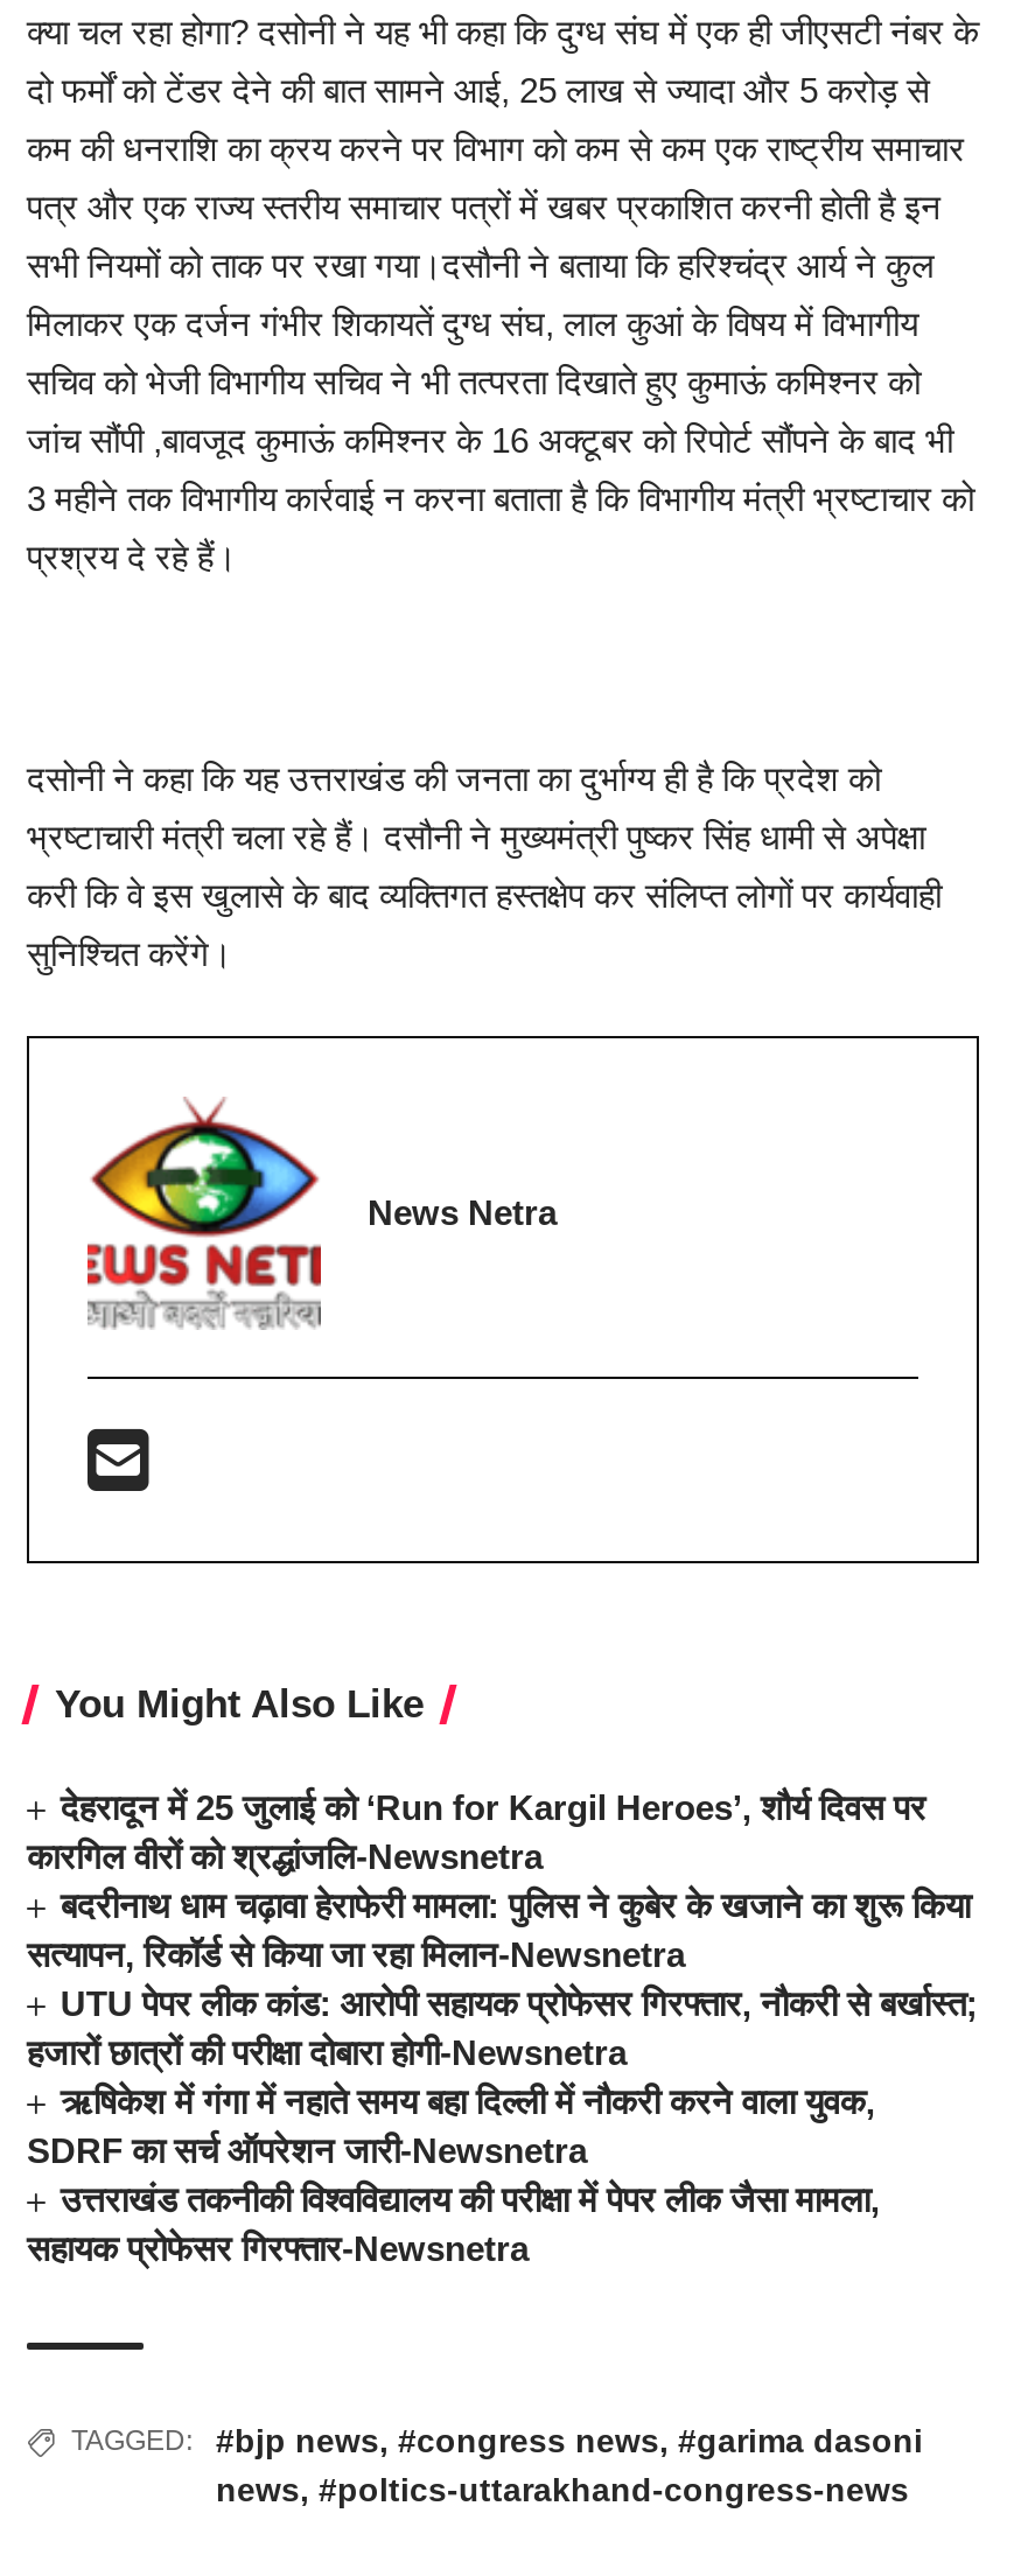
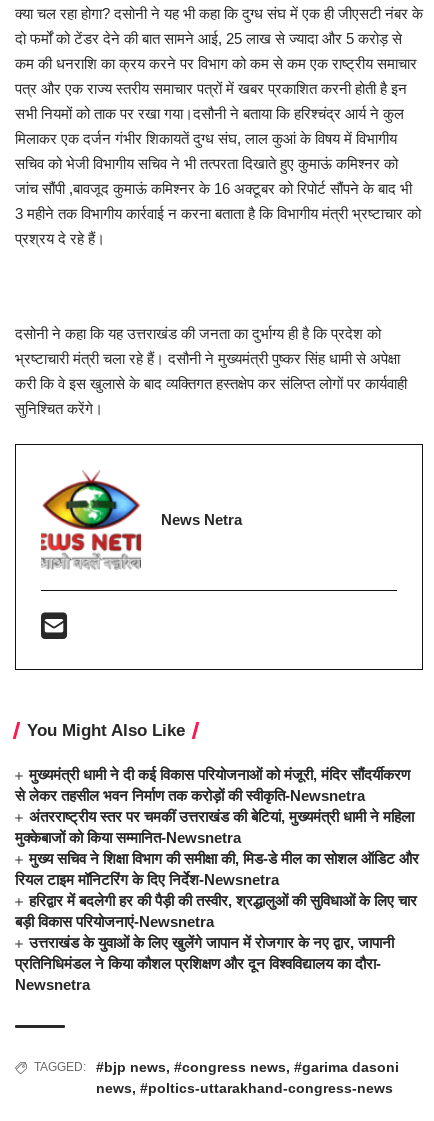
- देहरादून में 25 जुलाई को ‘Run for Kargil Heroes’, शौर्य दिवस पर
- कारगिल वीरों को श्रद्धांजलि-Newsnetra
- बदरीनाथ धाम चढ़ावा हेराफेरी मामला: पुलिस ने कुबेर के खजाने का शुरू किया
- सत्यापन, रिकॉर्ड से किया जा रहा मिलान-Newsnetra
- UTU पेपर लीक कांड: आरोपी सहायक प्रोफेसर गिरफ्तार, नौकरी से बर्खास्त;
- हजारों छात्रों की परीक्षा दोबारा होगी-Newsnetra
- ऋषिकेश में गंगा में नहाते समय बहा दिल्ली में नौकरी करने वाला युवक,
- SDRF का सर्च ऑपरेशन जारी-Newsnetra
- उत्तराखंड तकनीकी विश्वविद्यालय की परीक्षा में पेपर लीक जैसा मामला,
- सहायक प्रोफेसर गिरफ्तार-Newsnetra
+ मुख्यमंत्री धामी ने दी कई विकास परियोजनाओं को मंजूरी, मंदिर सौंदर्यीकरण
+ से लेकर तहसील भवन निर्माण तक करोड़ों की स्वीकृति-Newsnetra
+ अंतरराष्ट्रीय स्तर पर चमकीं उत्तराखंड की बेटियां, मुख्यमंत्री धामी ने महिला
+ मुक्केबाजों को किया सम्मानित-Newsnetra
+ मुख्य सचिव ने शिक्षा विभाग की समीक्षा की, मिड-डे मील का सोशल ऑडिट और
+ रियल टाइम मॉनिटरिंग के दिए निर्देश-Newsnetra
+ हरिद्वार में बदलेगी हर की पैड़ी की तस्वीर, श्रद्धालुओं की सुविधाओं के लिए चार
+ बड़ी विकास परियोजनाएं-Newsnetra
+ उत्तराखंड के युवाओं के लिए खुलेंगे जापान में रोजगार के नए द्वार, जापानी
+ प्रतिनिधिमंडल ने किया कौशल प्रशिक्षण और दून विश्वविद्यालय का दौरा-
+ Newsnetra
